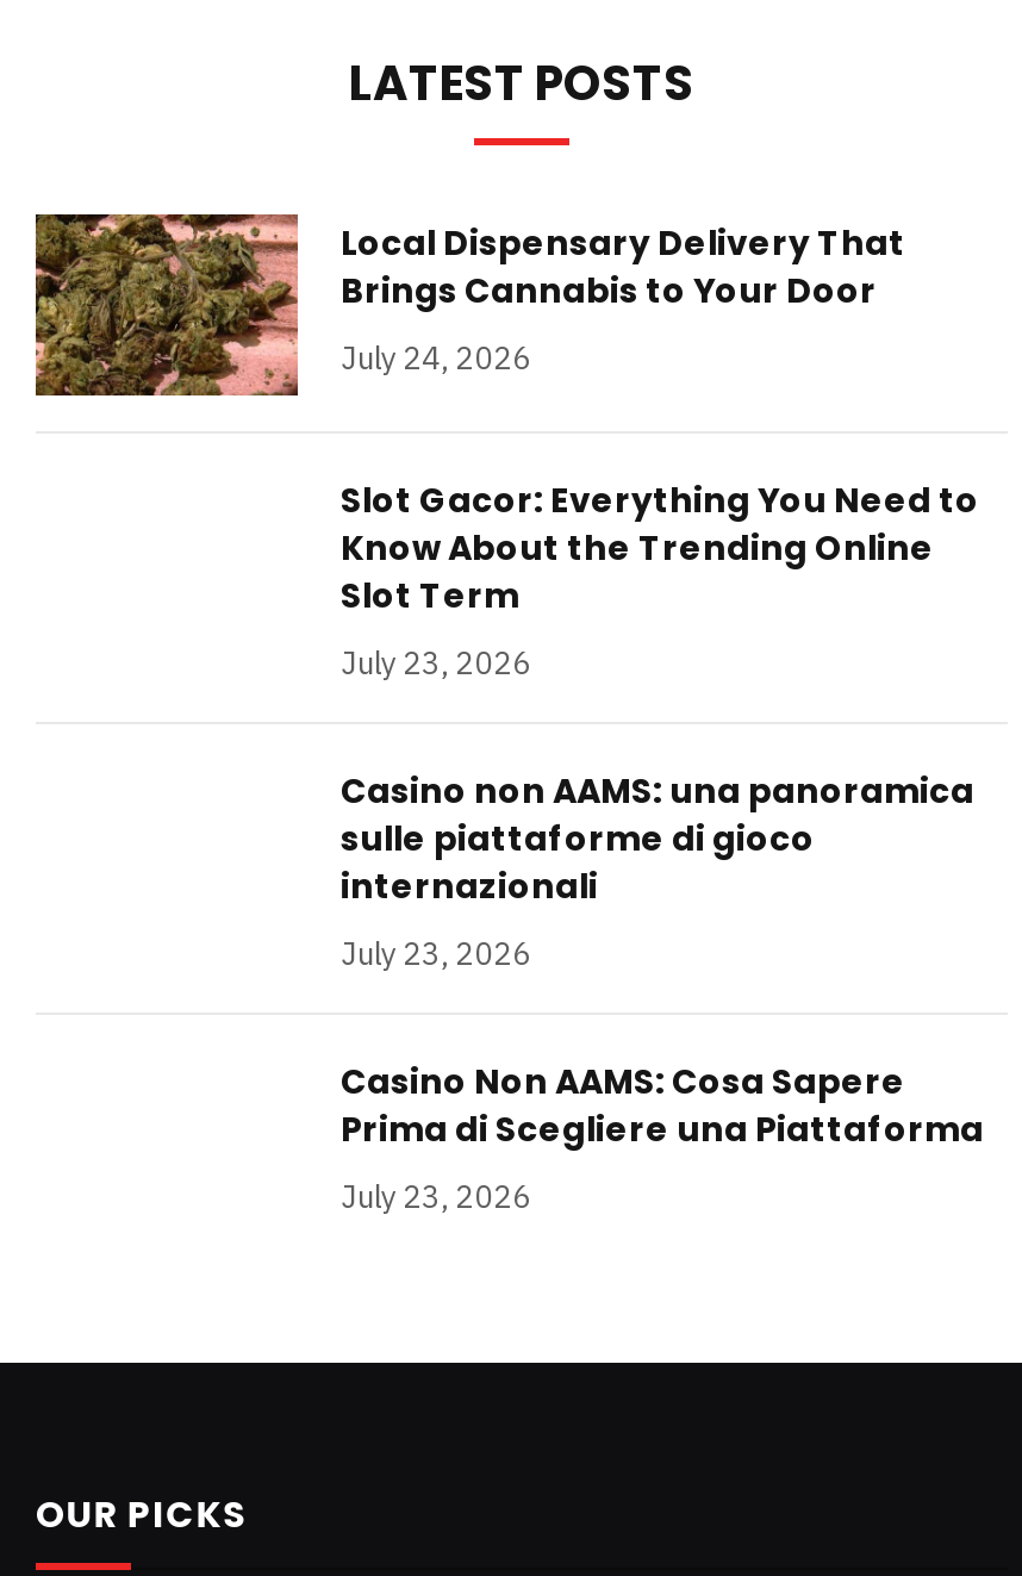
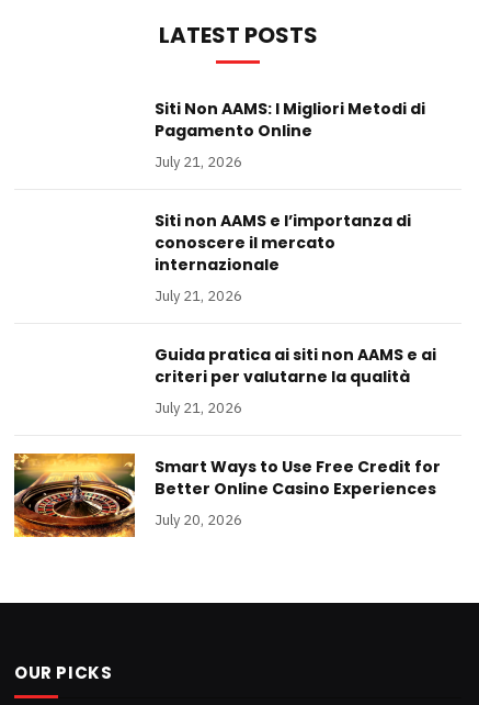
+ [image]

- [image]

- Local Dispensary Delivery That
- Brings Cannabis to Your Door
+ Siti Non AAMS: I Migliori Metodi di
+ Pagamento Online

- July 24, 2026
+ July 21, 2026

- Slot Gacor: Everything You Need to
- Know About the Trending Online
- Slot Term
+ Siti non AAMS e l’importanza di
+ conoscere il mercato
+ internazionale

- July 23, 2026
+ July 21, 2026

- Casino non AAMS: una panoramica
- sulle piattaforme di gioco
- internazionali
+ Guida pratica ai siti non AAMS e ai
+ criteri per valutarne la qualità

- July 23, 2026
+ July 21, 2026

- Casino Non AAMS: Cosa Sapere
- Prima di Scegliere una Piattaforma
+ Smart Ways to Use Free Credit for
+ Better Online Casino Experiences

- July 23, 2026
+ July 20, 2026
